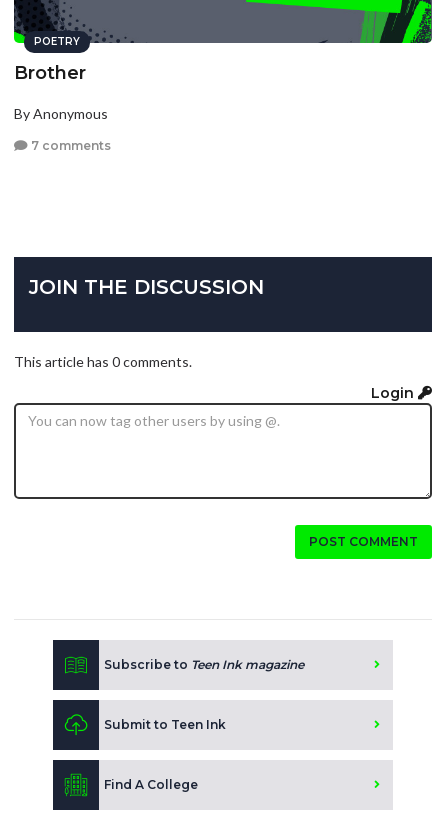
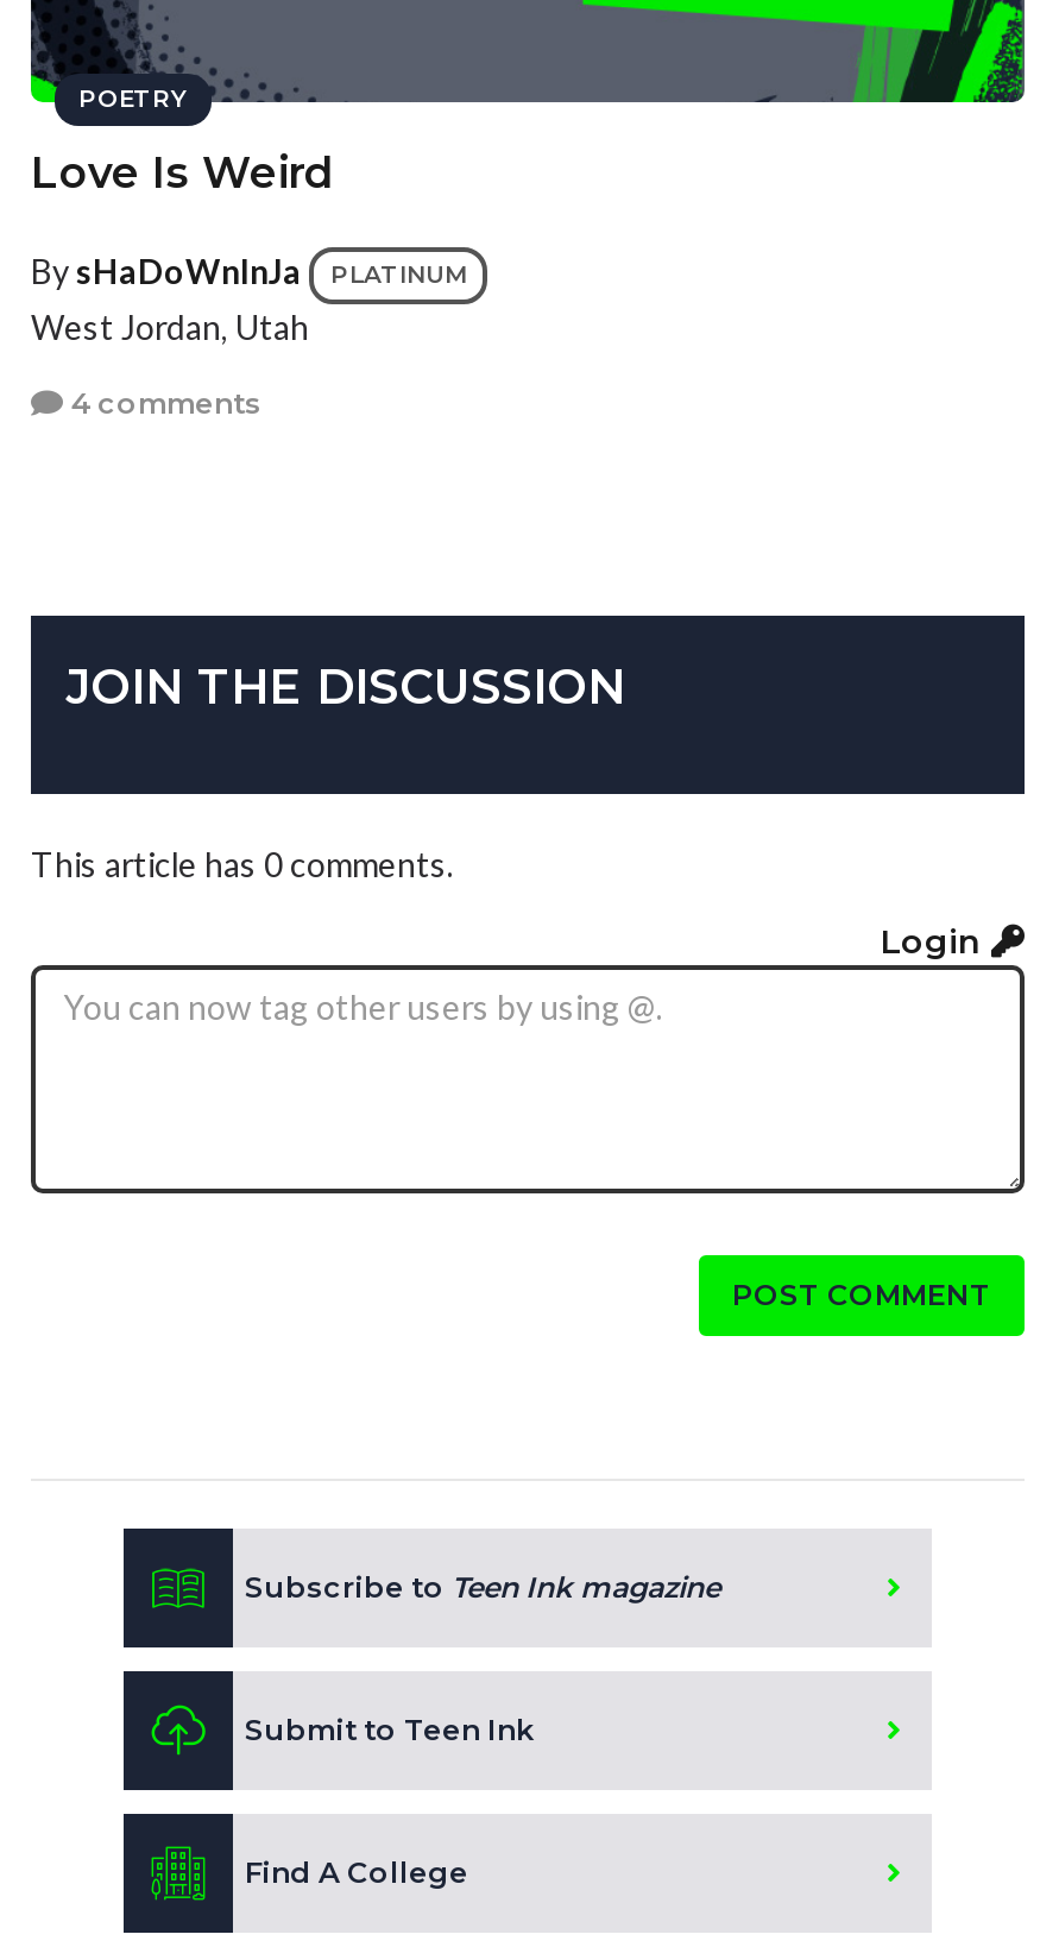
- Brother
+ Love Is Weird

- By Anonymous
+ By sHaDoWnInJa
+ PLATINUM
+ West Jordan, Utah

- 7 comments
+ 4 comments
